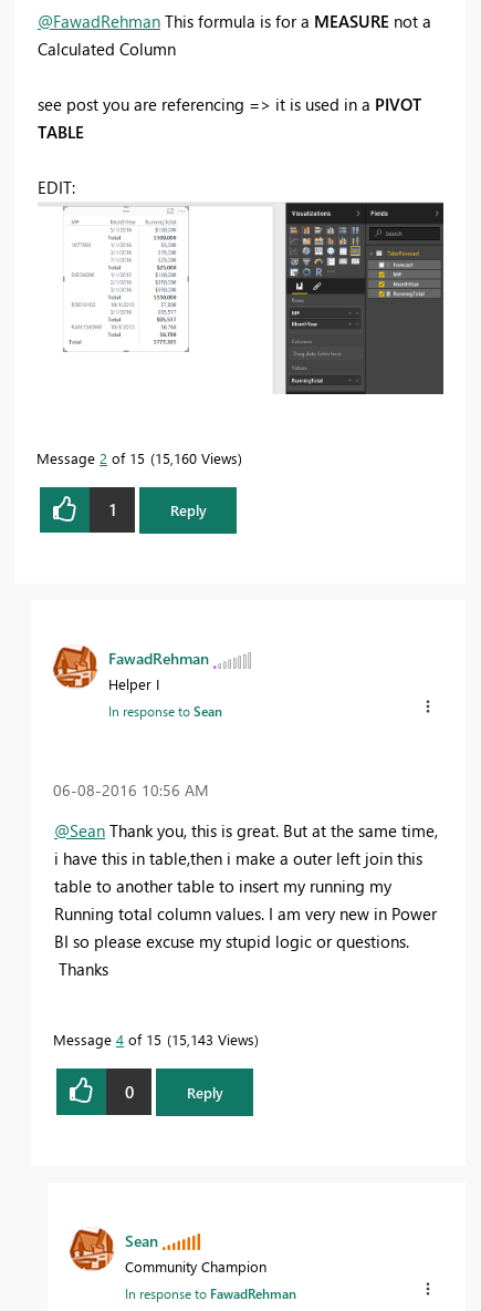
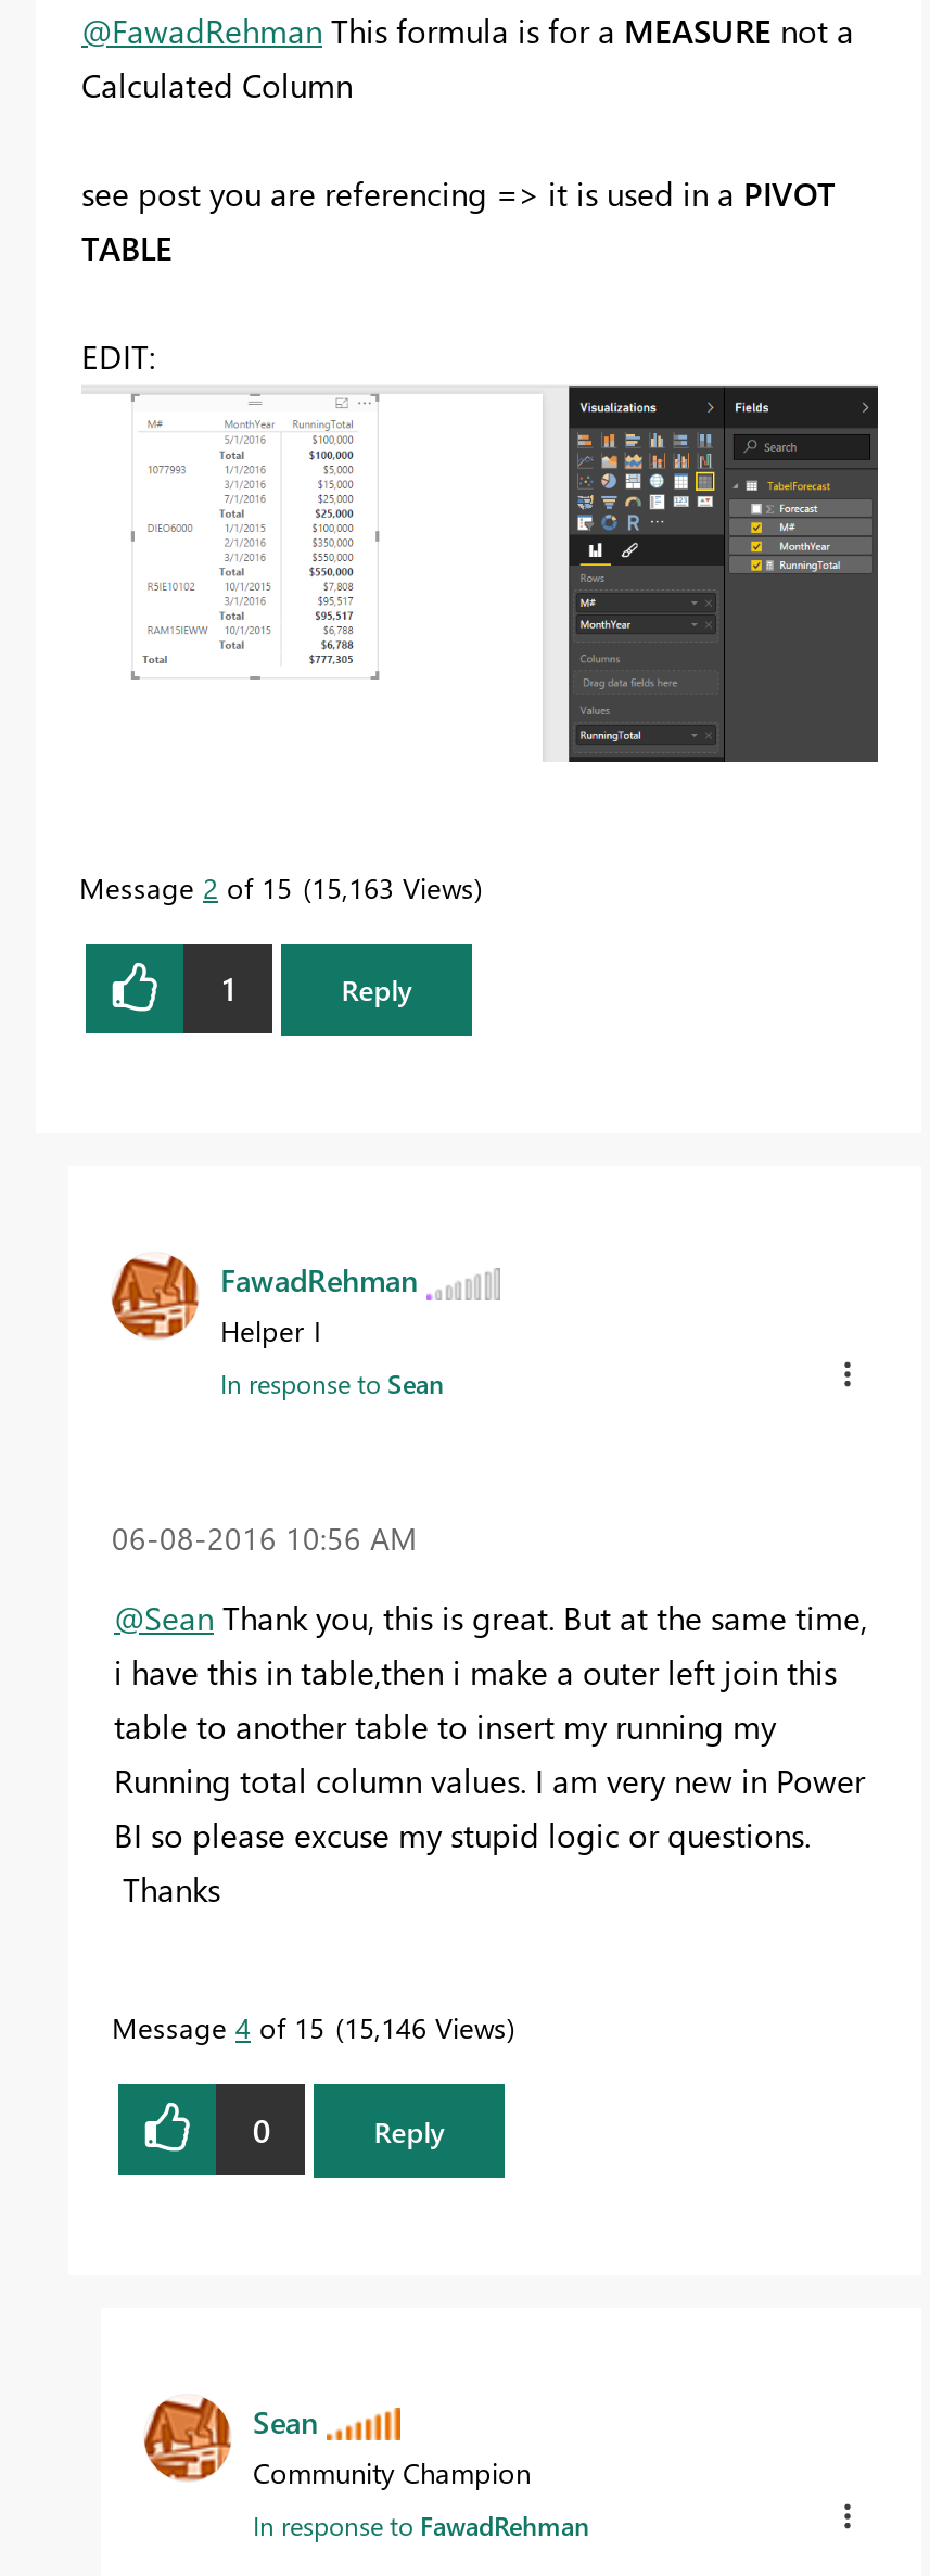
- Message 2 of 15 15,160 Views
+ Message 2 of 15 15,163 Views

- Message 4 of 15 15,143 Views
+ Message 4 of 15 15,146 Views
